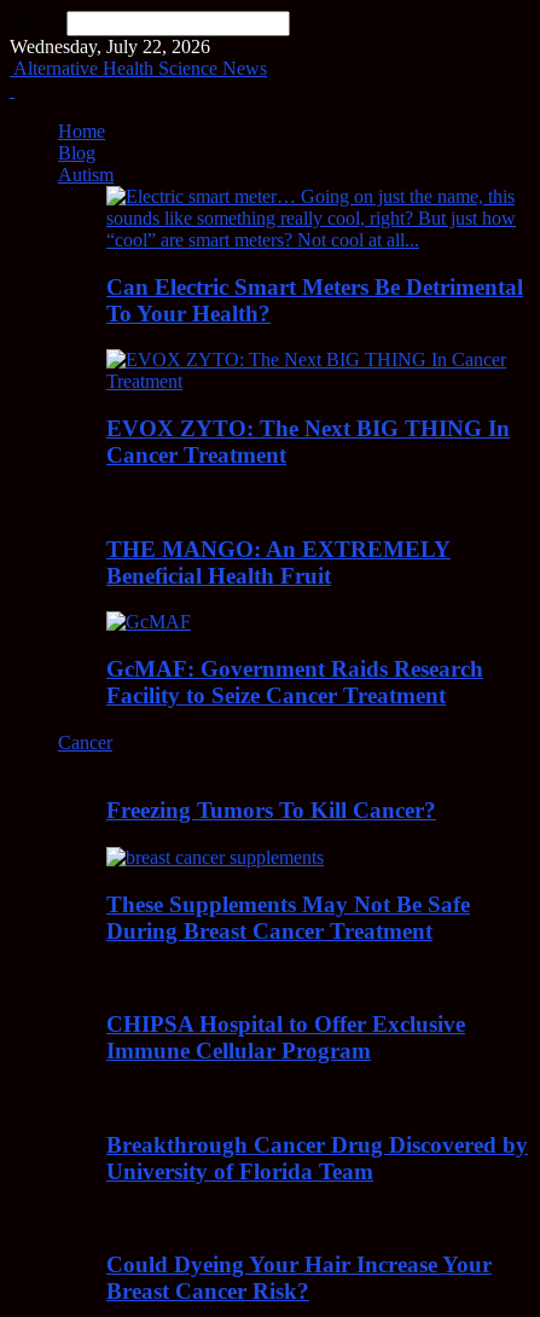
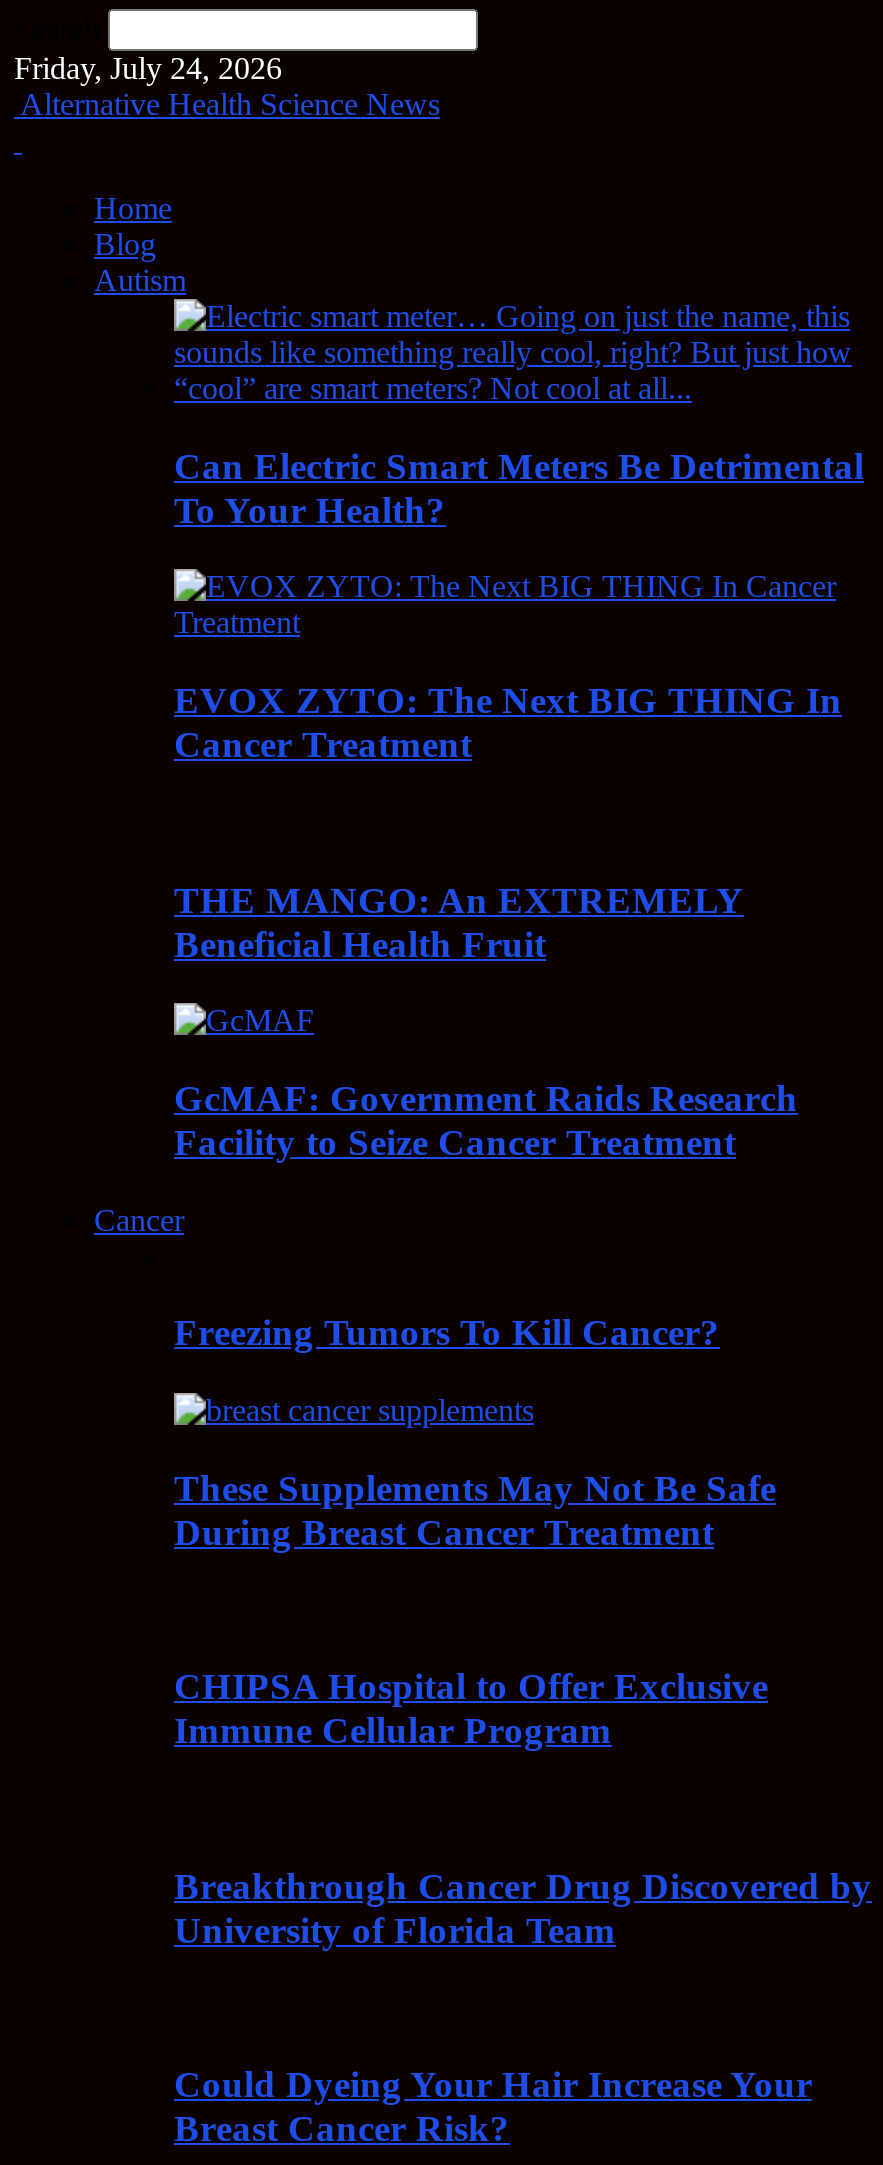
- Wednesday, July 22, 2026
+ Friday, July 24, 2026
